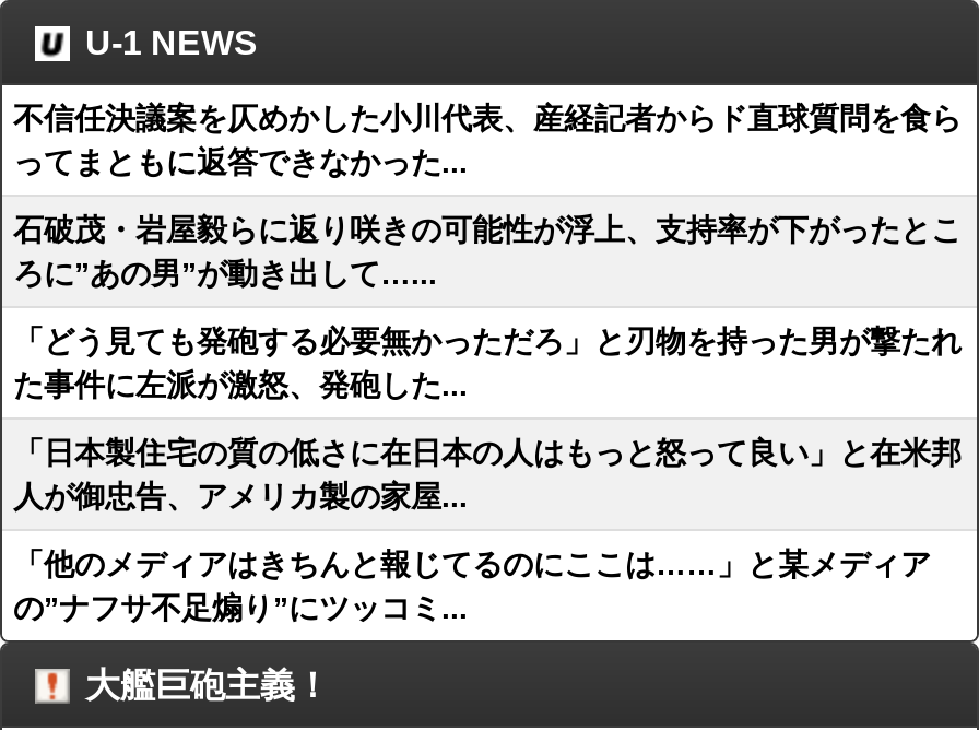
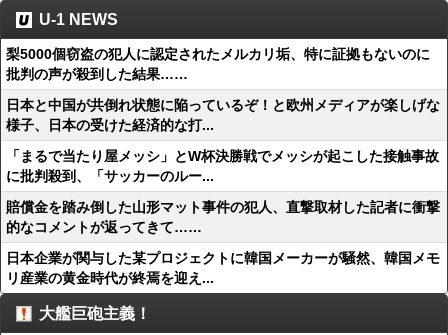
- 不信任決議案を仄めかした小川代表、産経記者からド直球質問を食ら
- ってまともに返答できなかった...
+ 梨5000個窃盗の犯人に認定されたメルカリ垢、特に証拠もないのに
+ 批判の声が殺到した結果……

- 石破茂・岩屋毅らに返り咲きの可能性が浮上、支持率が下がったとこ
- ろに”あの男”が動き出して…...
+ 日本と中国が共倒れ状態に陥っているぞ！と欧州メディアが楽しげな
+ 様子、日本の受けた経済的な打...

- 「どう見ても発砲する必要無かっただろ」と刃物を持った男が撃たれ
- た事件に左派が激怒、発砲した...
+ 「まるで当たり屋メッシ」とW杯決勝戦でメッシが起こした接触事故
+ に批判殺到、「サッカーのルー...

- 「日本製住宅の質の低さに在日本の人はもっと怒って良い」と在米邦
- 人が御忠告、アメリカ製の家屋...
+ 賠償金を踏み倒した山形マット事件の犯人、直撃取材した記者に衝撃
+ 的なコメントが返ってきて……

- 「他のメディアはきちんと報じてるのにここは……」と某メディア
- の”ナフサ不足煽り”にツッコミ...
+ 日本企業が関与した某プロジェクトに韓国メーカーが騒然、韓国メモ
+ リ産業の黄金時代が終焉を迎え...
